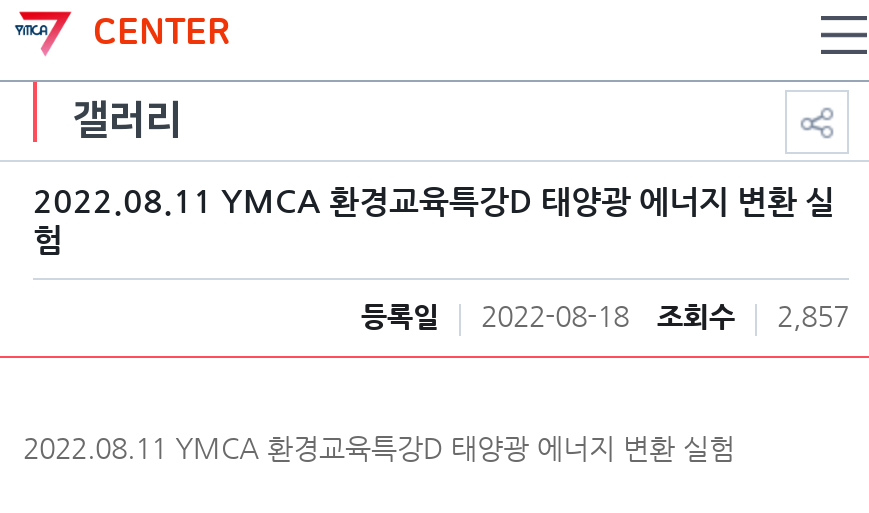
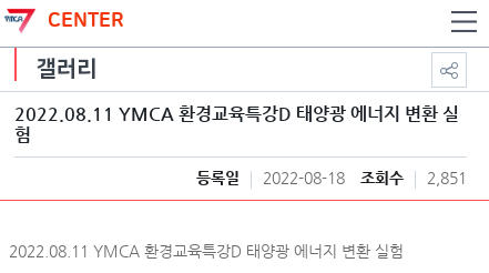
- 등록일 2022-08-18 조회수 2,857
+ 등록일 2022-08-18 조회수 2,851
